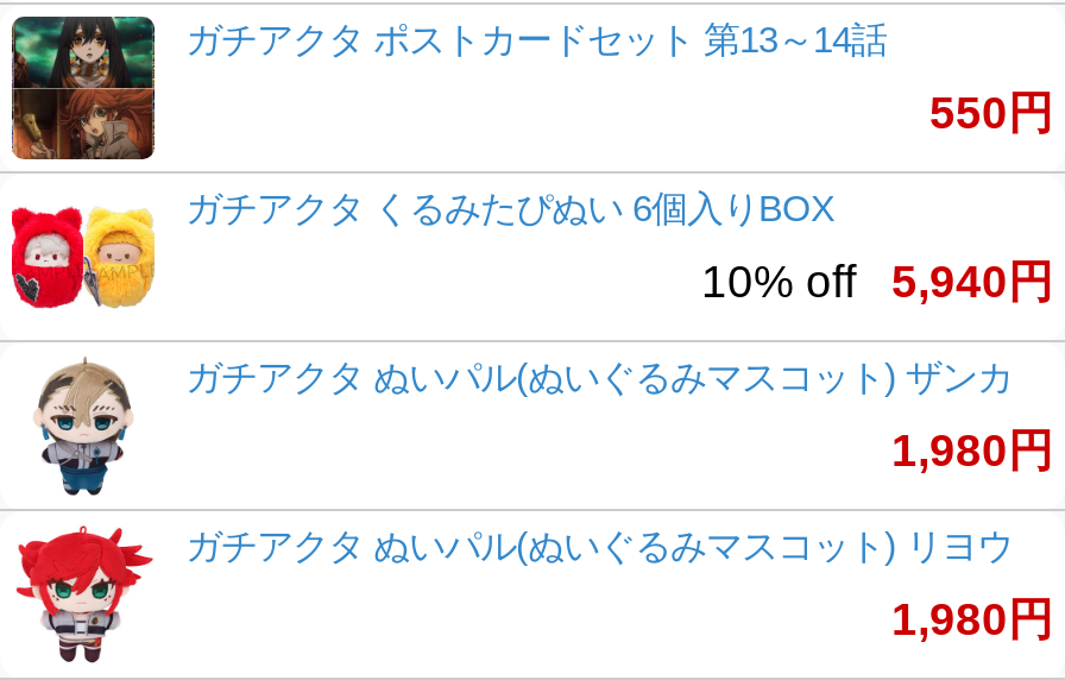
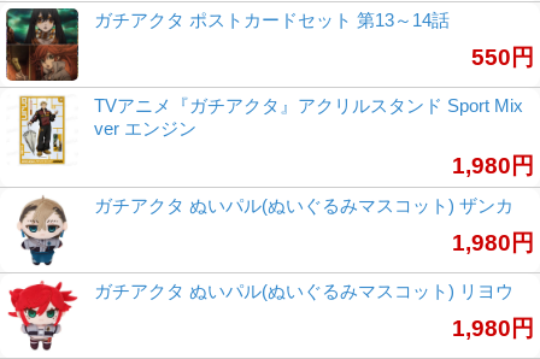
- [image]
- ガチアクタ くるみたぴぬい 6個入りBOX
+ [image]
+ TVアニメ『ガチアクタ』アクリルスタンド Sport Mix
+ ver エンジン

- 10% off 5,940円
+ 1,980円
